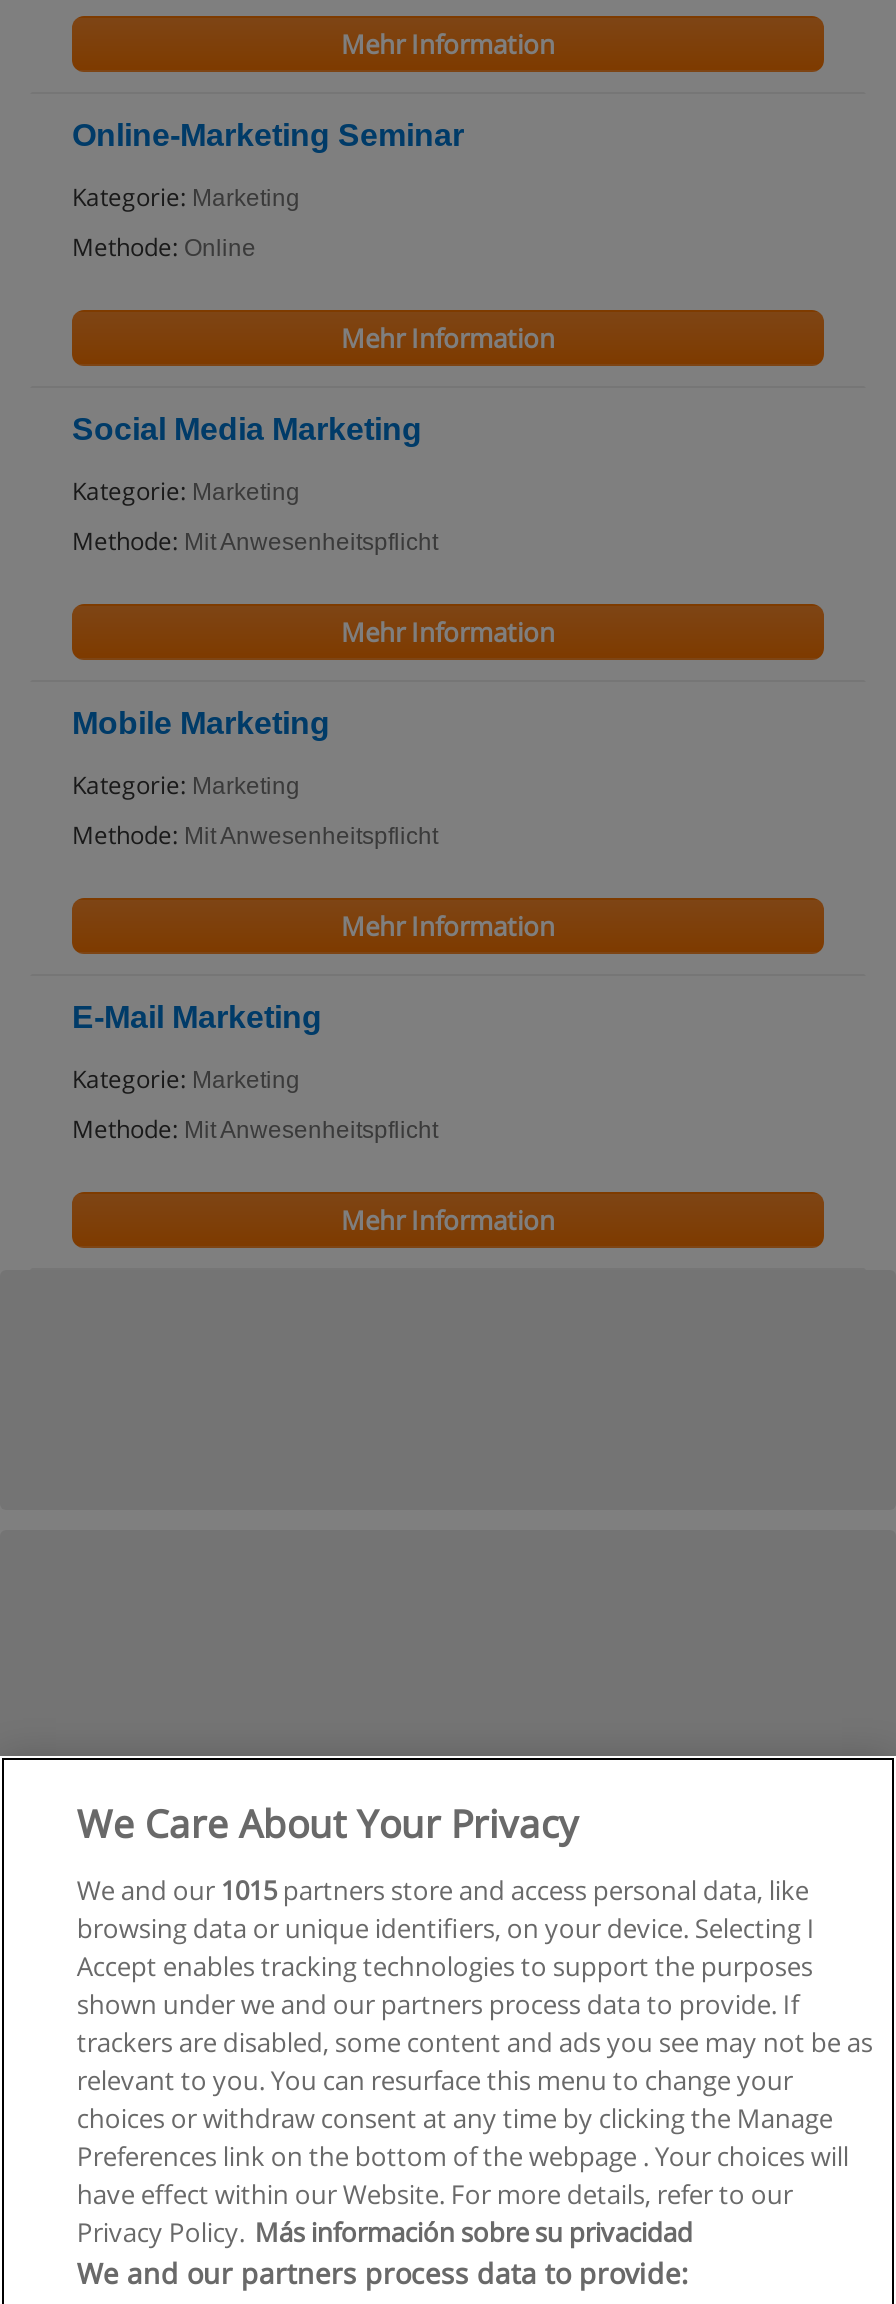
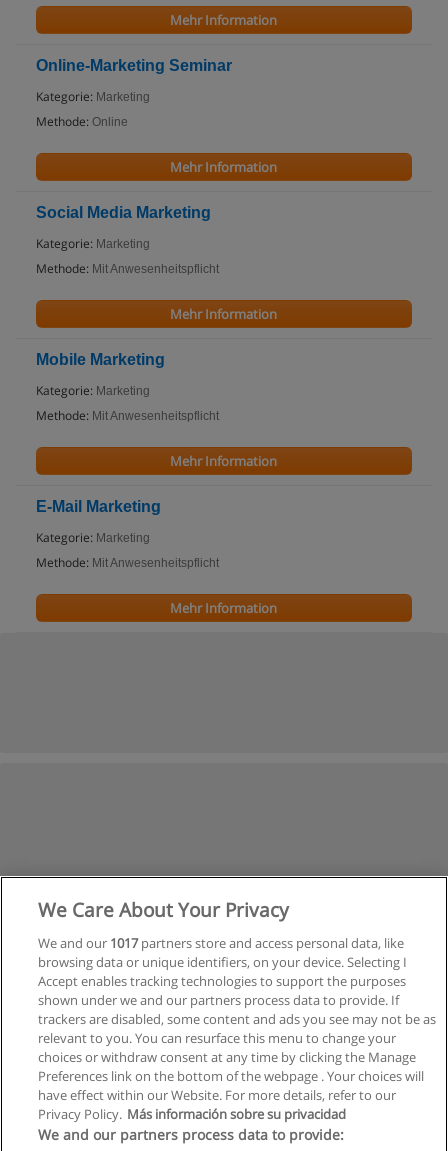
- We and our 1015 partners store and access personal data, like
+ We and our 1017 partners store and access personal data, like
